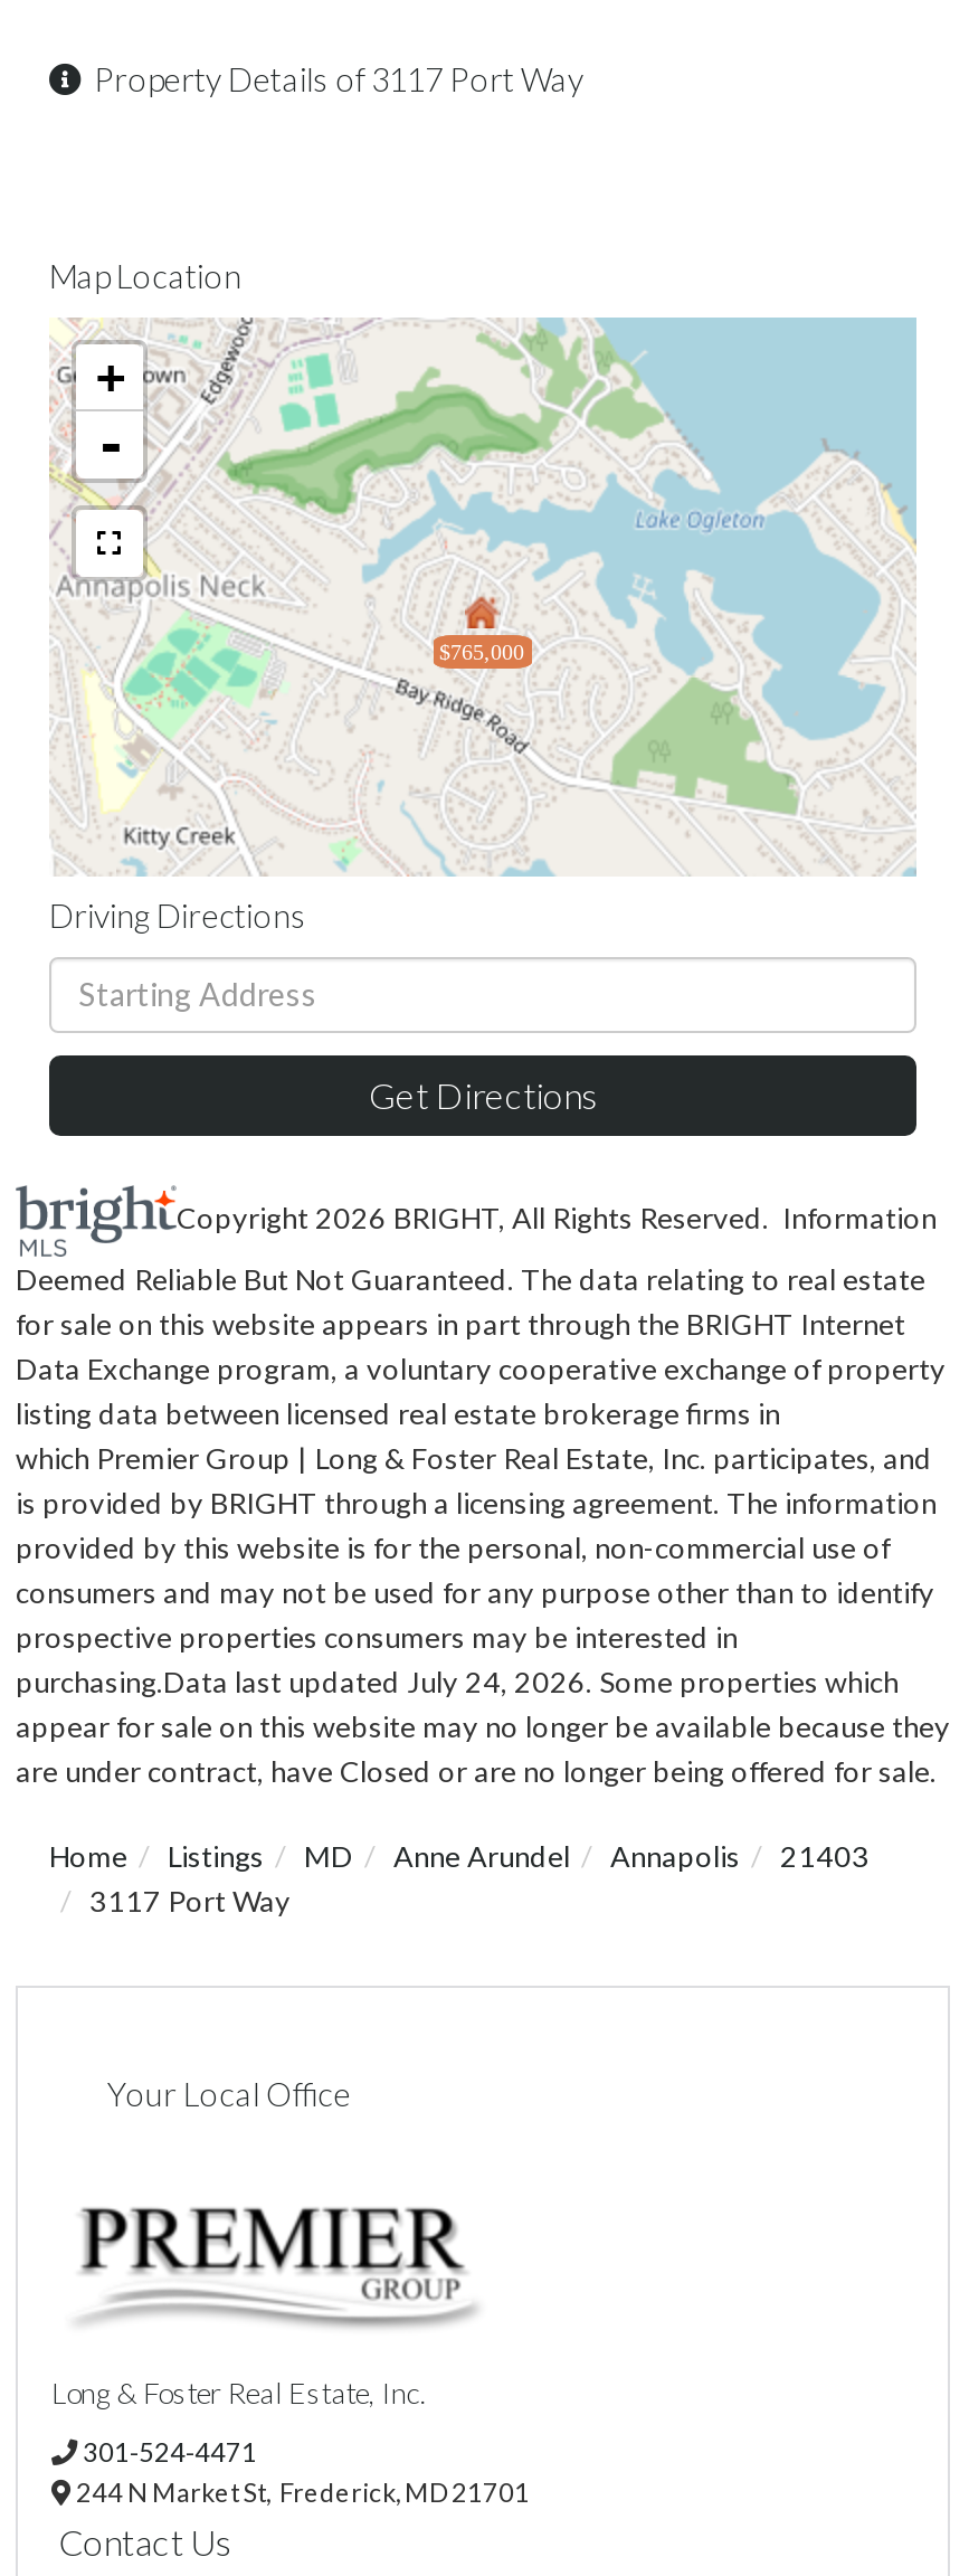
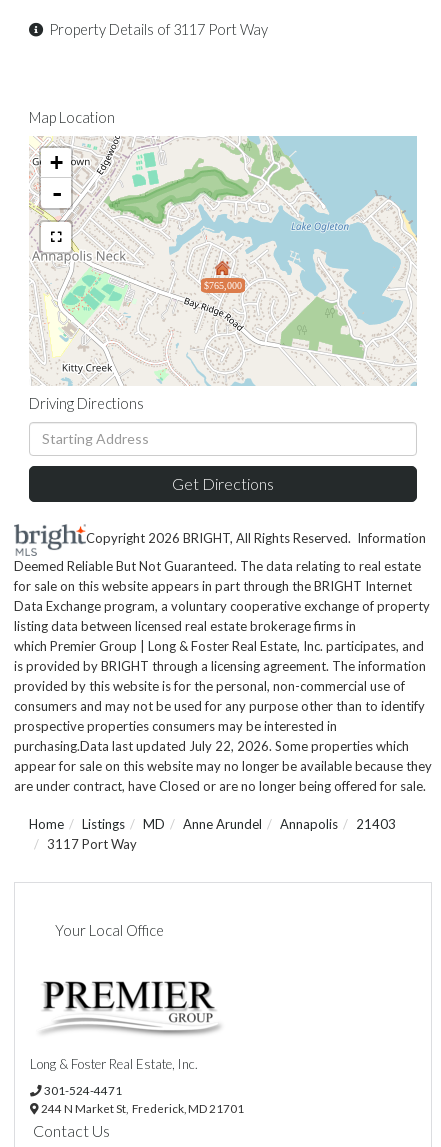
- purchasing.Data last updated July 24, 2026. Some properties which
+ purchasing.Data last updated July 22, 2026. Some properties which
